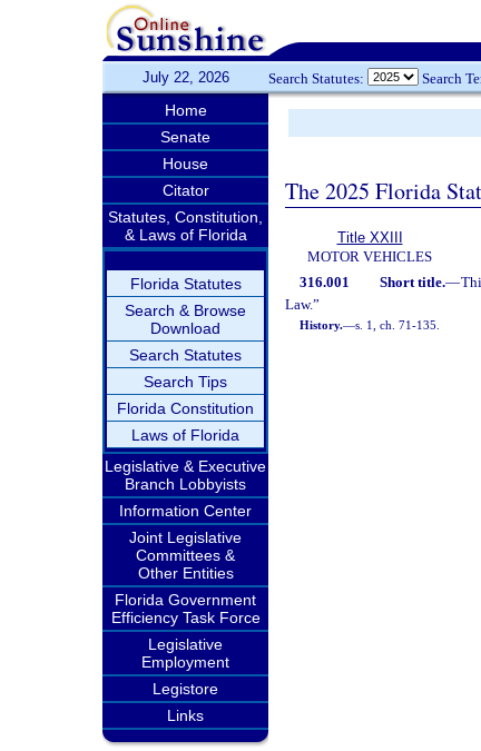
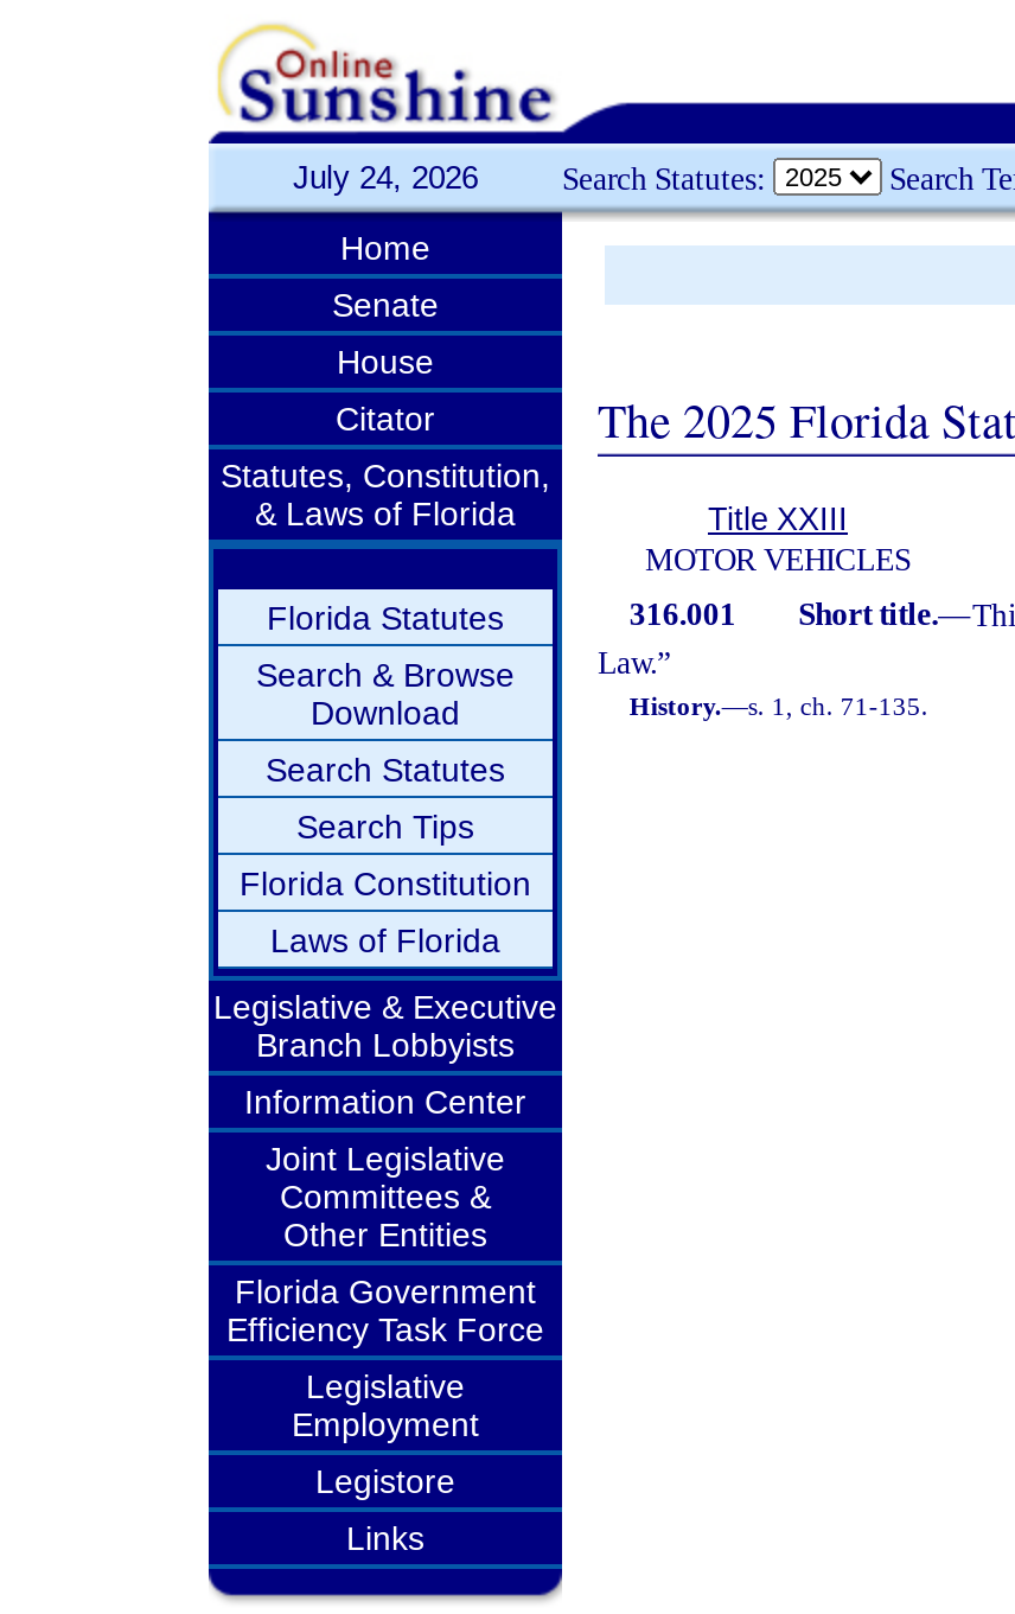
- July 22, 2026
+ July 24, 2026
